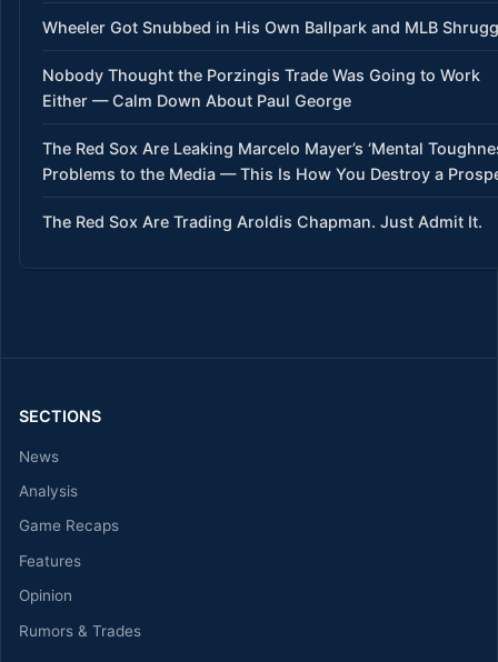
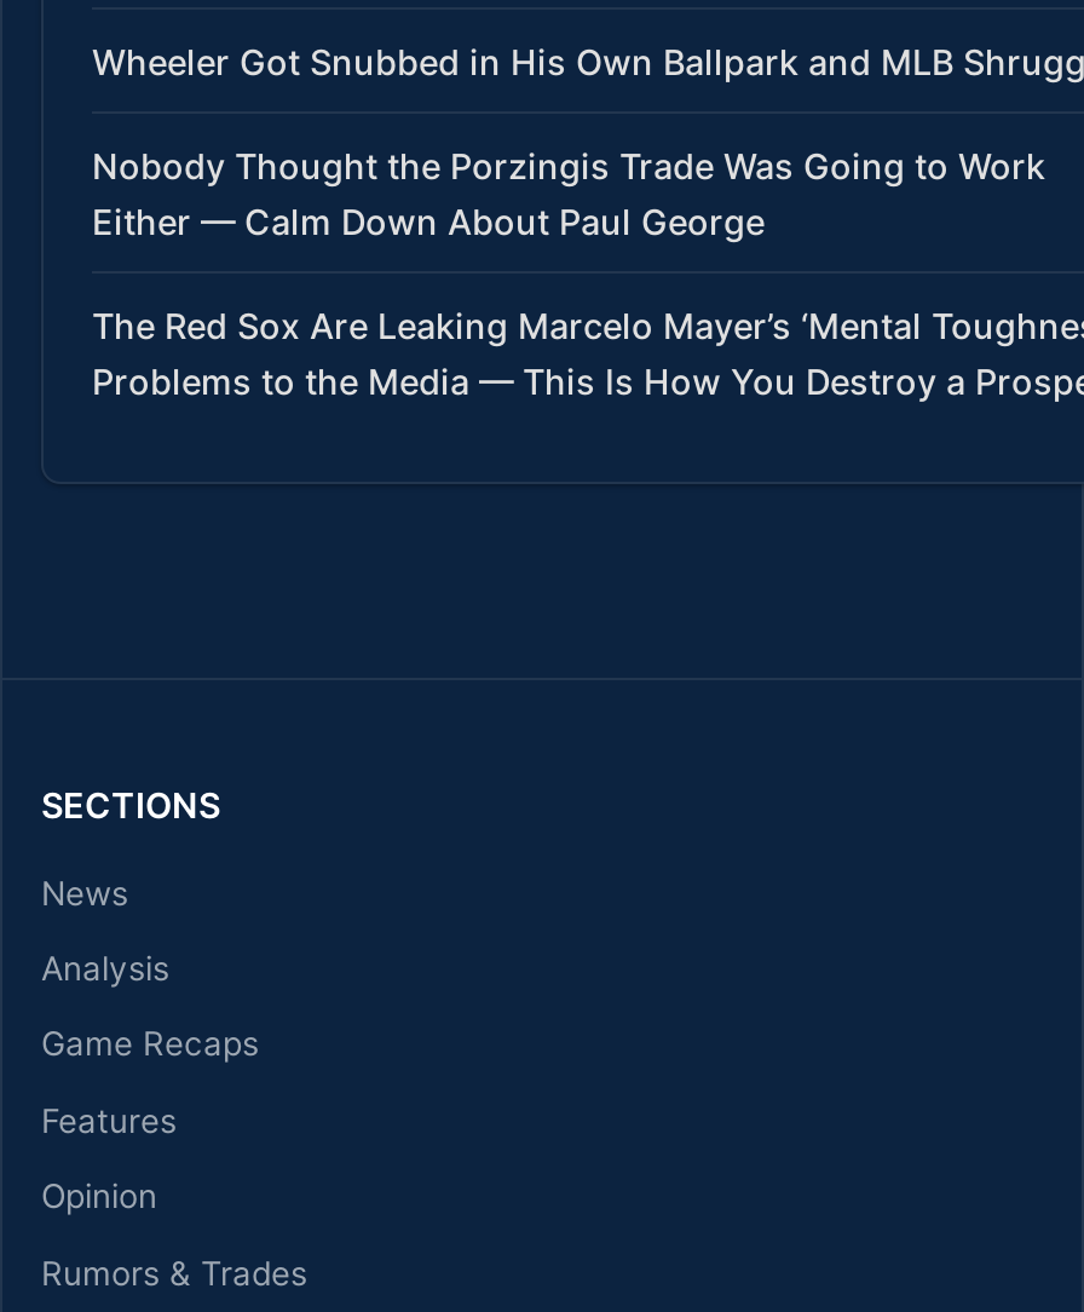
- The Red Sox Are Trading Aroldis Chapman. Just Admit It.
